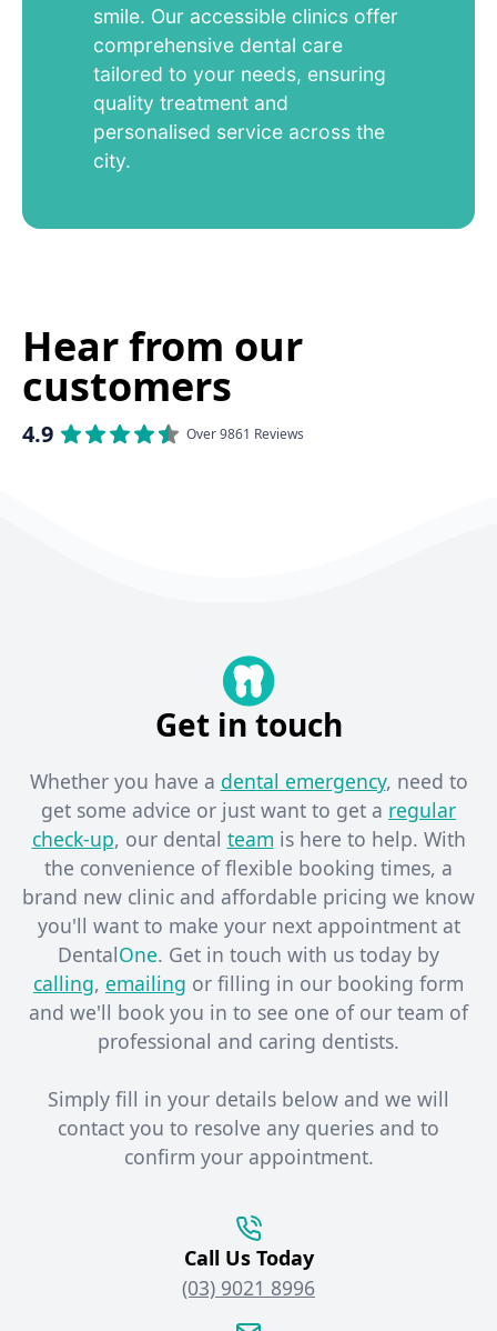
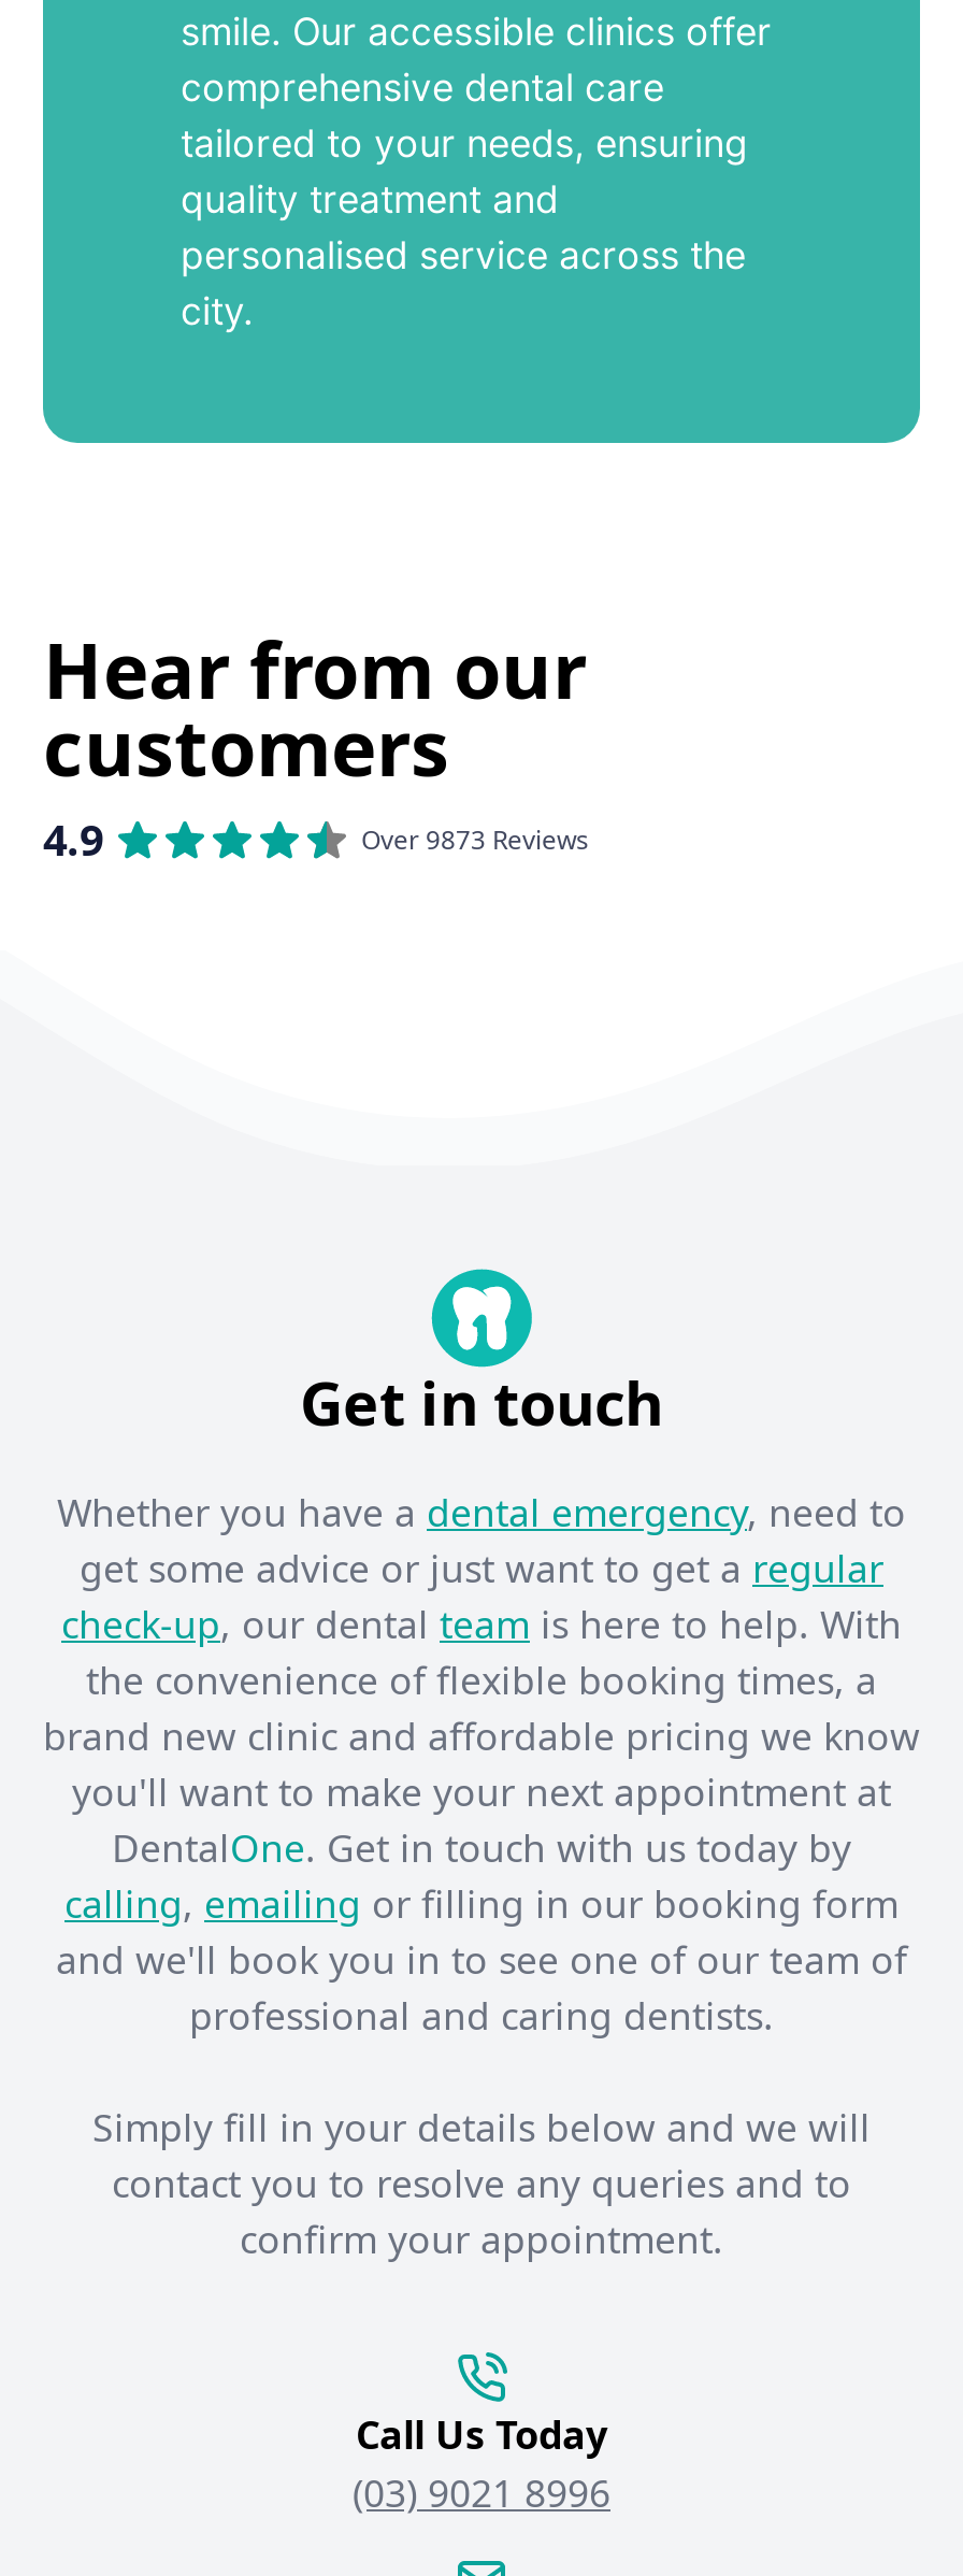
- Over 9861 Reviews
+ Over 9873 Reviews
